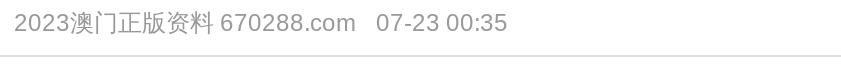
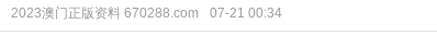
- 2023澳门正版资料 670288.com 07-23 00:35
+ 2023澳门正版资料 670288.com 07-21 00:34
